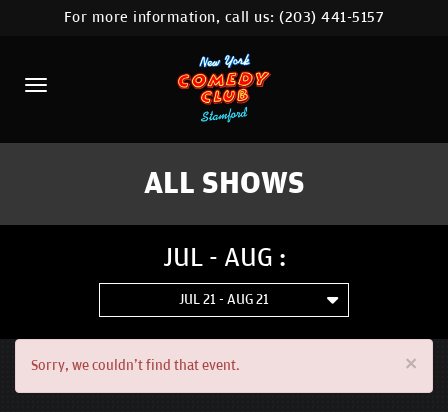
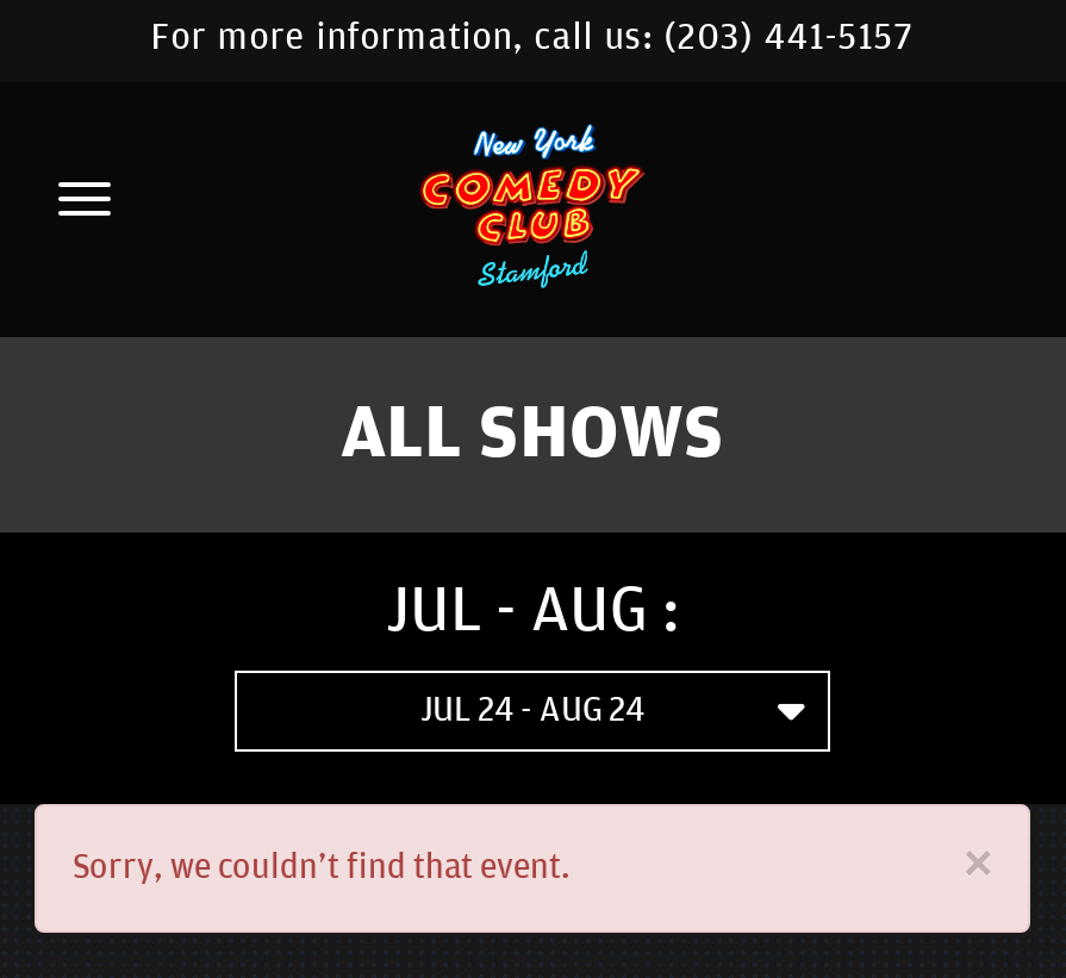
- JUL 21 - AUG 21
+ JUL 24 - AUG 24
